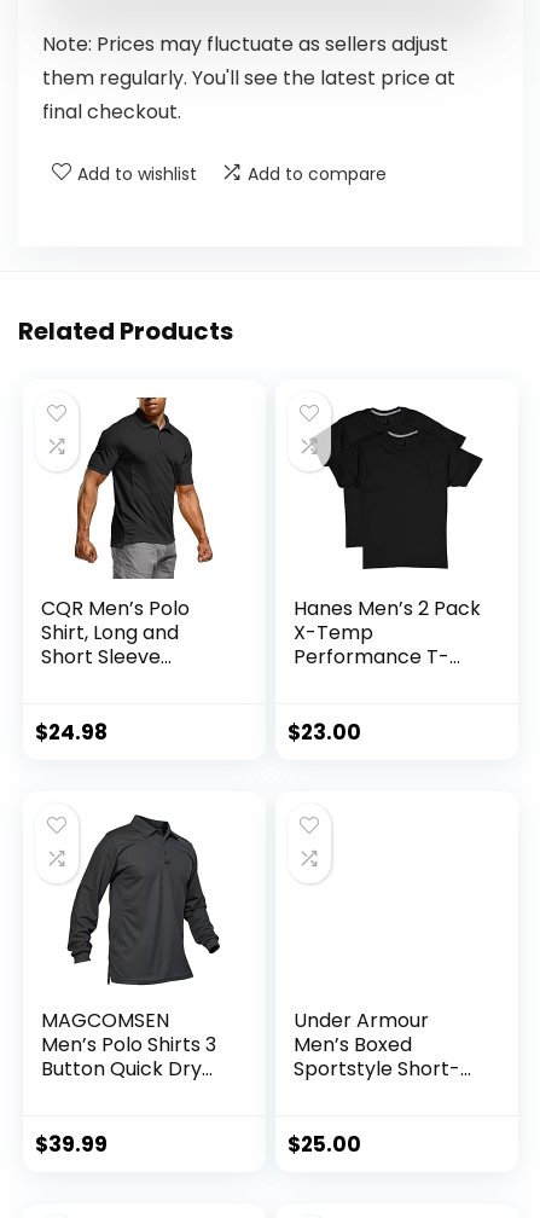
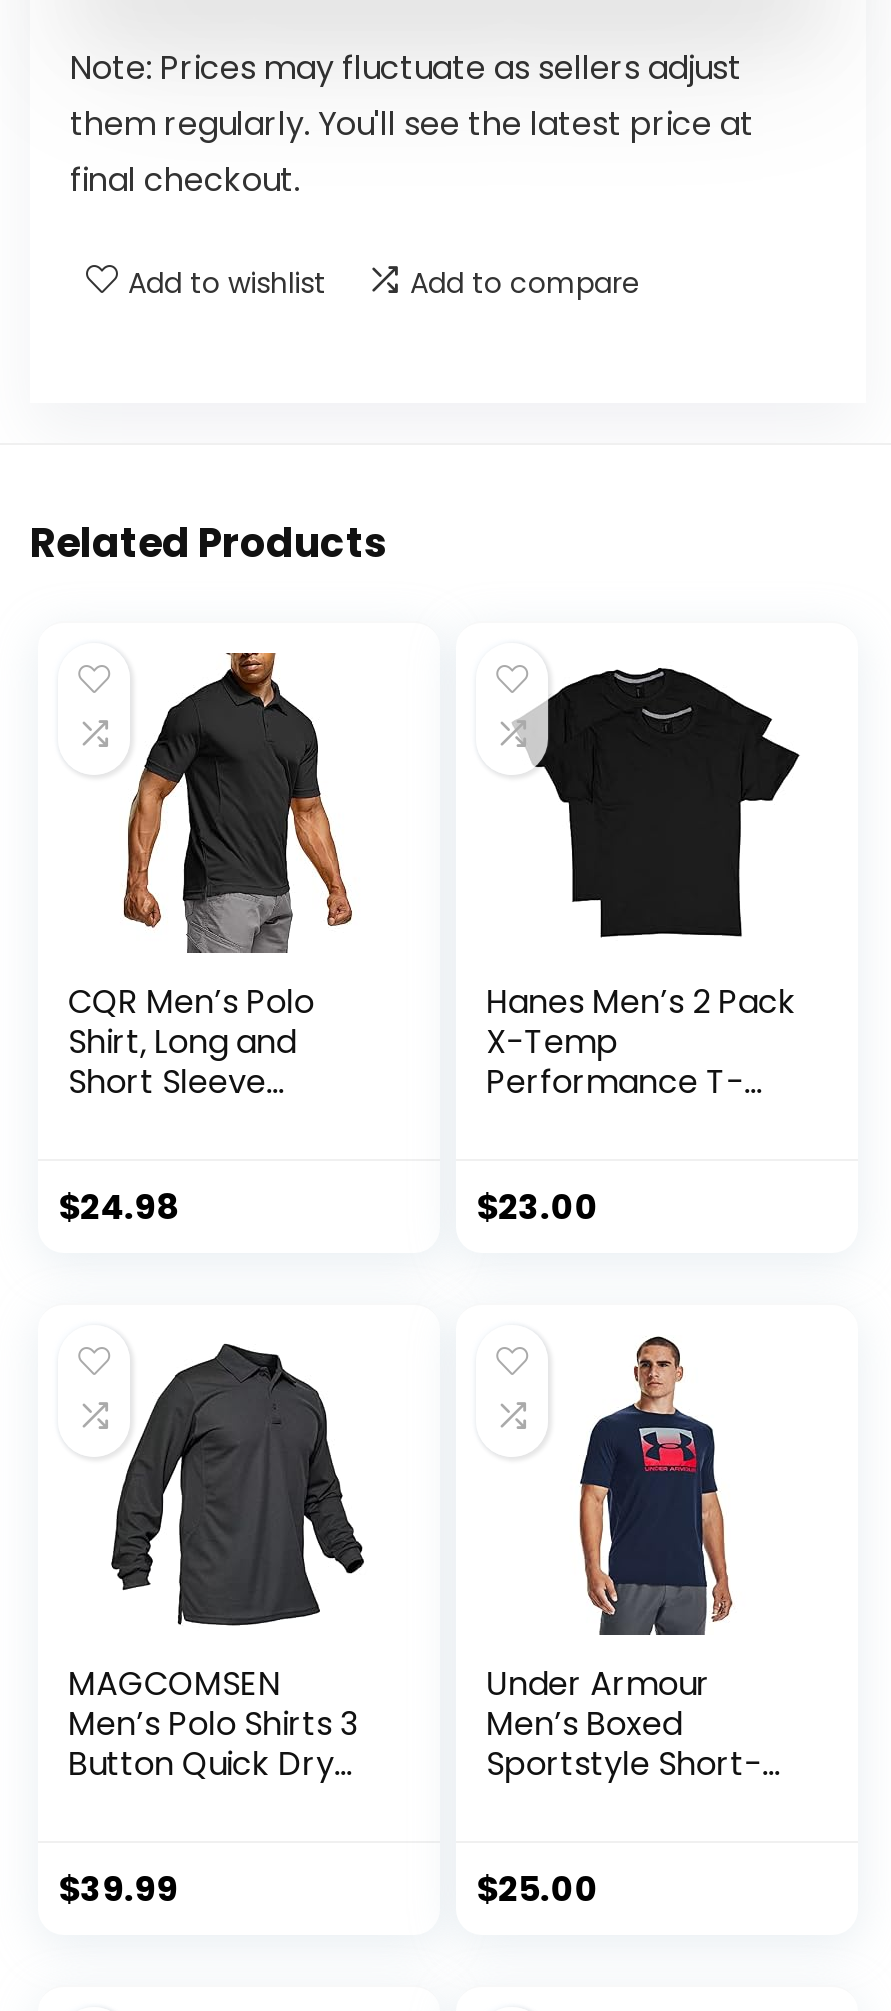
+ [image]
